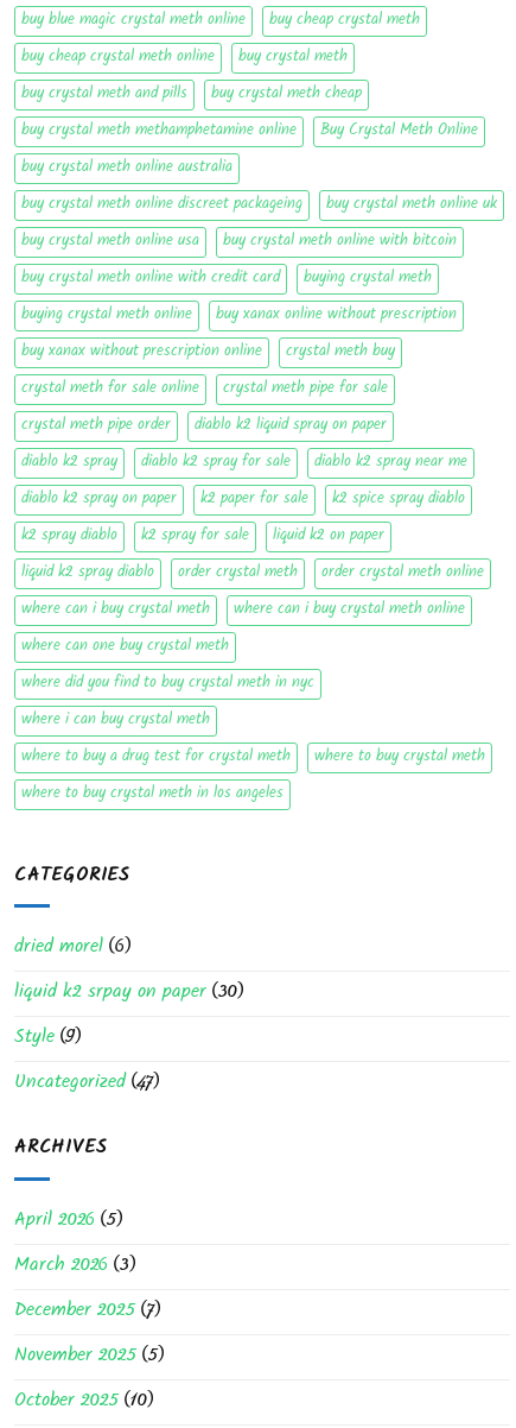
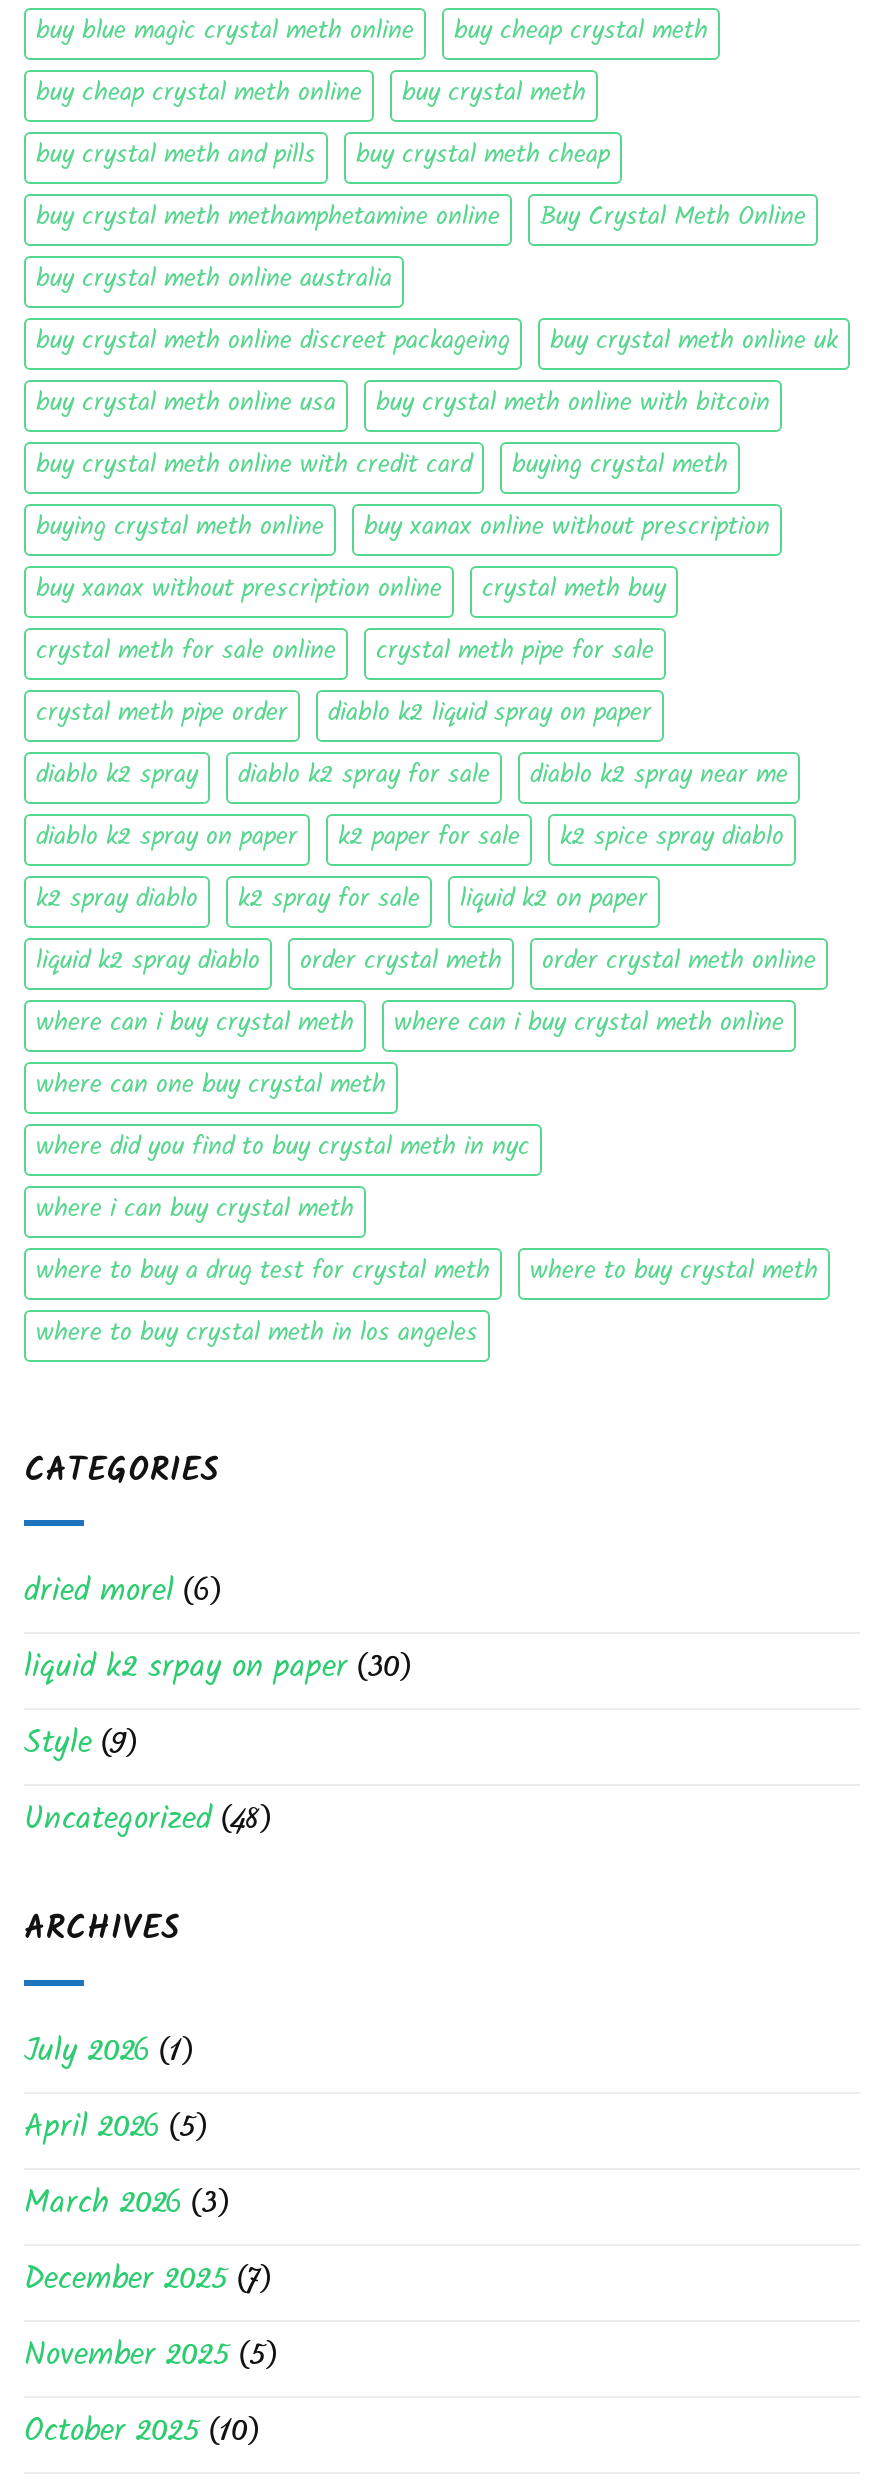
- Uncategorized (47)
+ Uncategorized (48)

+ July 2026 (1)
